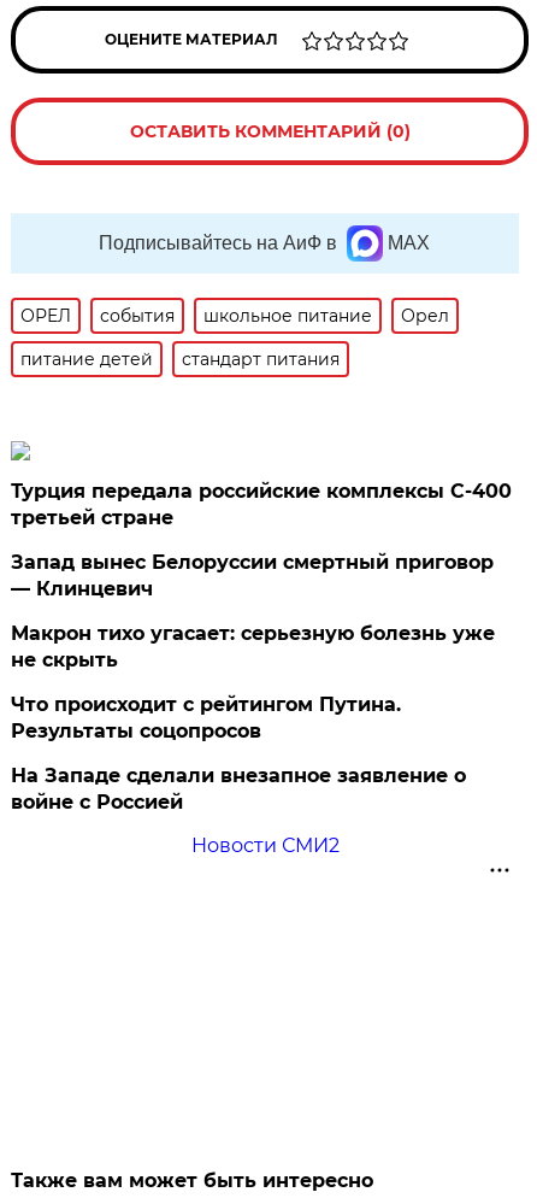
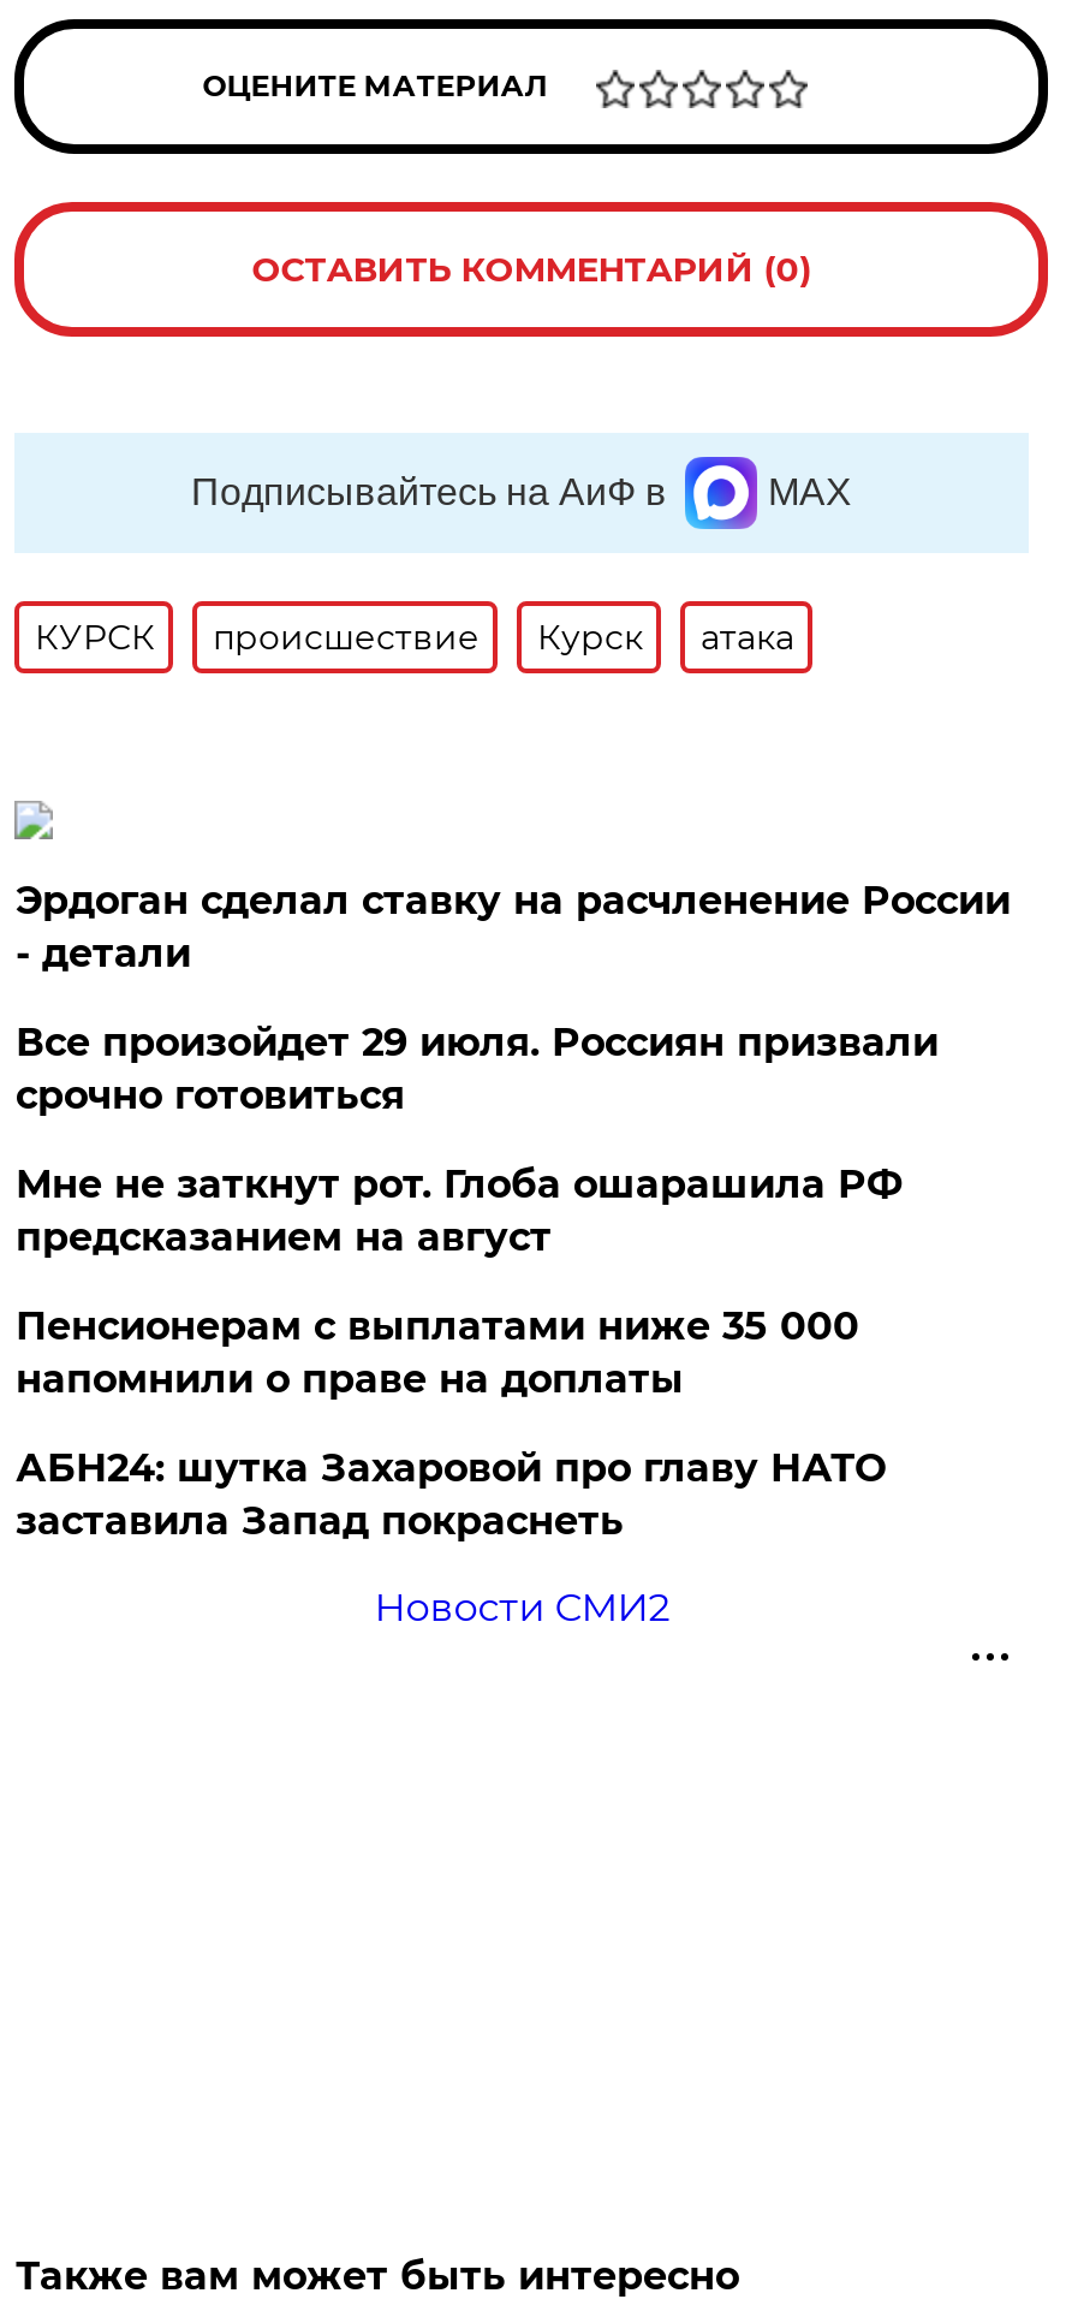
- ОРЕЛ
- события
- школьное питание
- Орел
- питание детей
- стандарт питания
+ КУРСК
+ происшествие
+ Курск
+ атака

- Турция передала российские комплексы С-400
- третьей стране
- Запад вынес Белоруссии смертный приговор
- — Клинцевич
- Макрон тихо угасает: серьезную болезнь уже
- не скрыть
- Что происходит с рейтингом Путина.
- Результаты соцопросов
- На Западе сделали внезапное заявление о
- войне с Россией
+ Эрдоган сделал ставку на расчленение России
+ - детали
+ Все произойдет 29 июля. Россиян призвали
+ срочно готовиться
+ Мне не заткнут рот. Глоба ошарашила РФ
+ предсказанием на август
+ Пенсионерам с выплатами ниже 35 000
+ напомнили о праве на доплаты
+ АБН24: шутка Захаровой про главу НАТО
+ заставила Запад покраснеть
